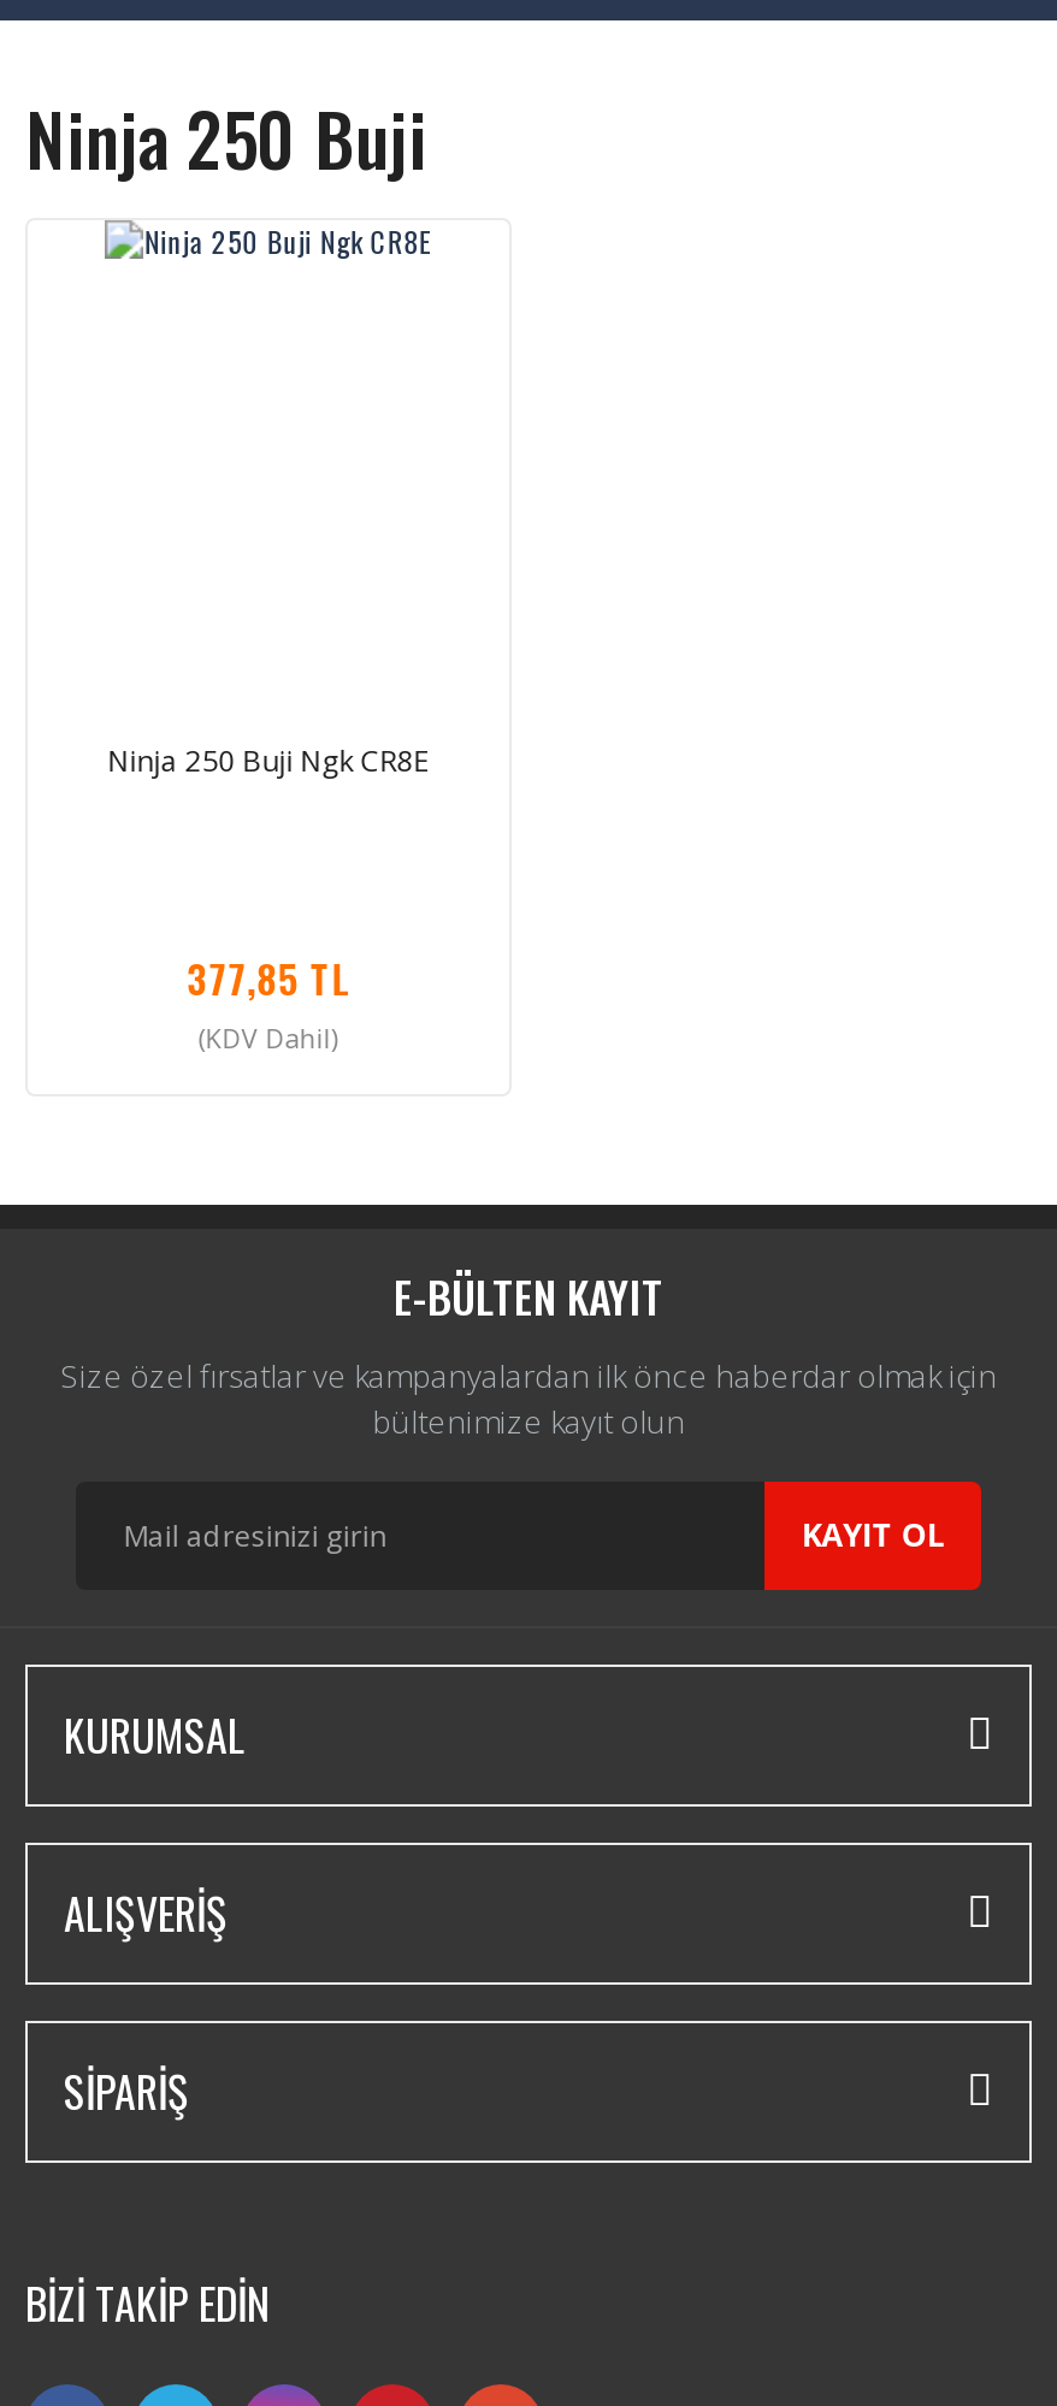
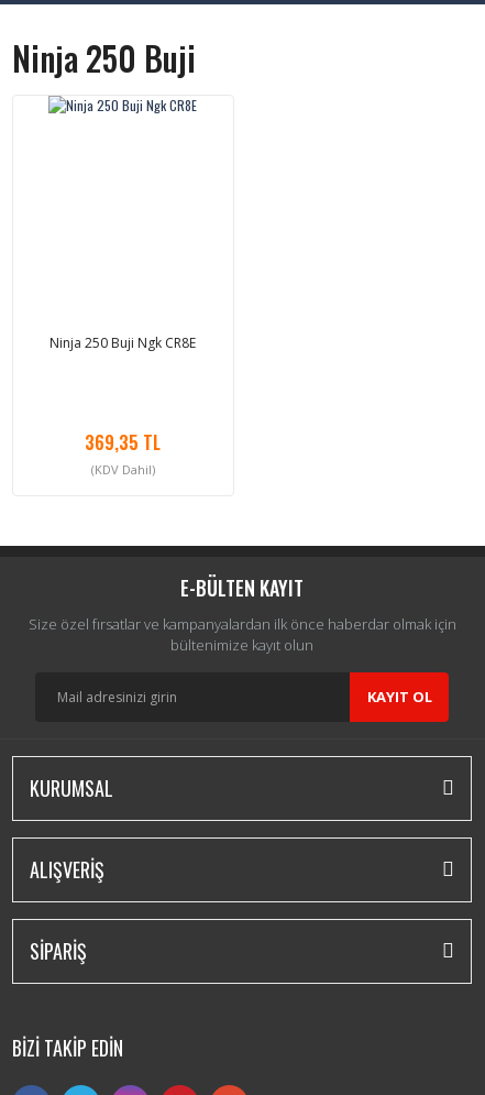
- 377,85 TL
+ 369,35 TL
